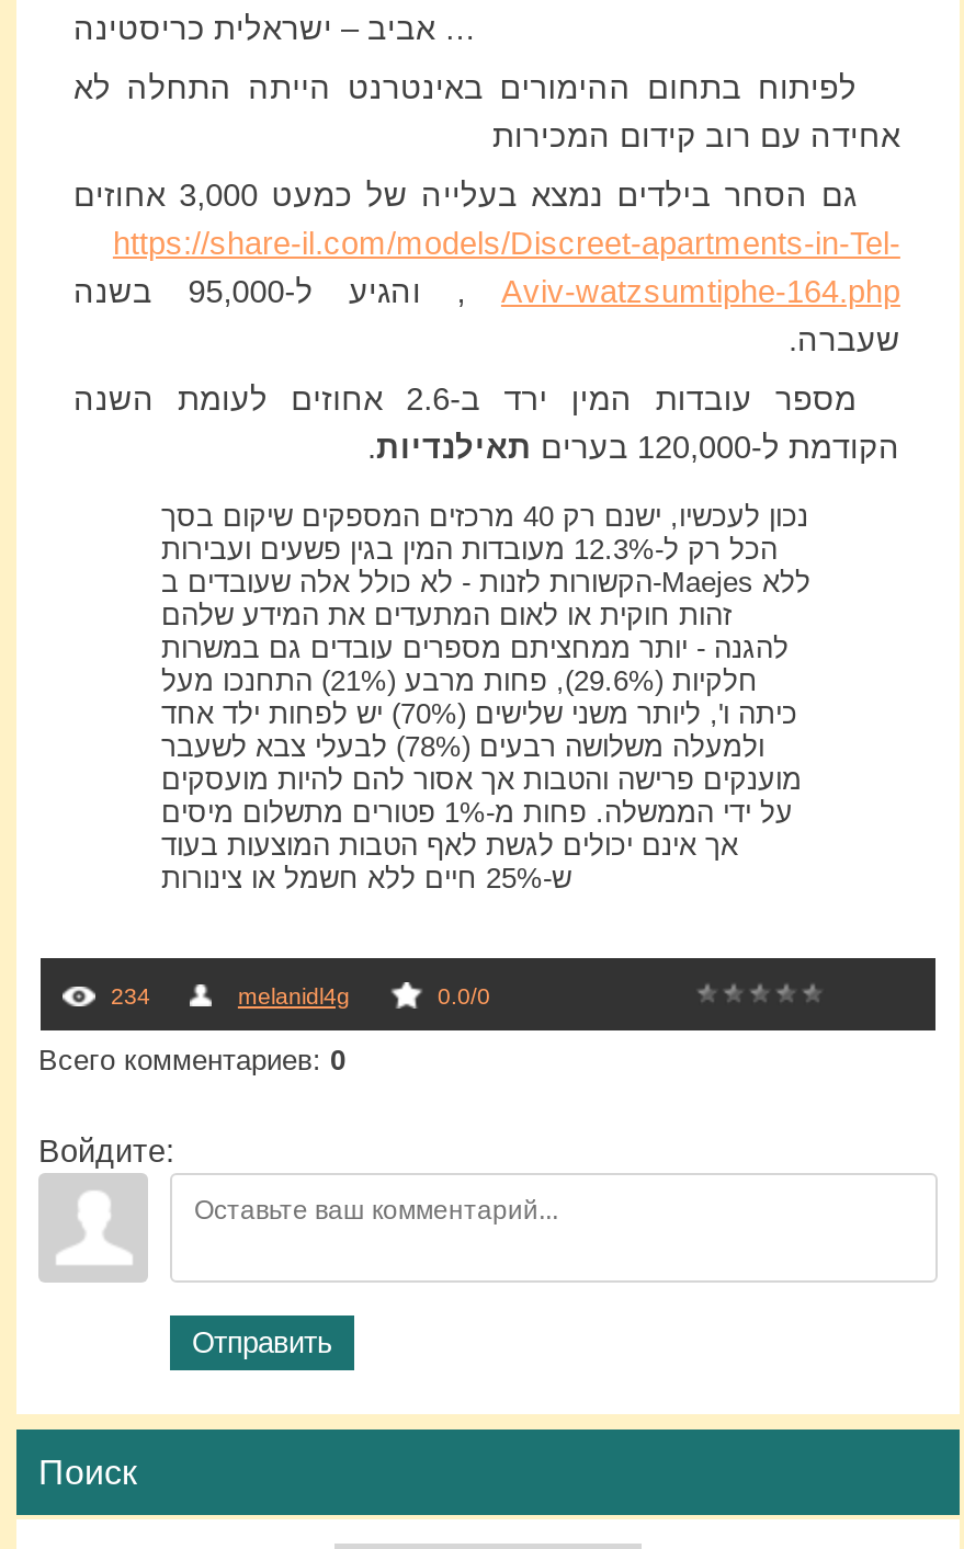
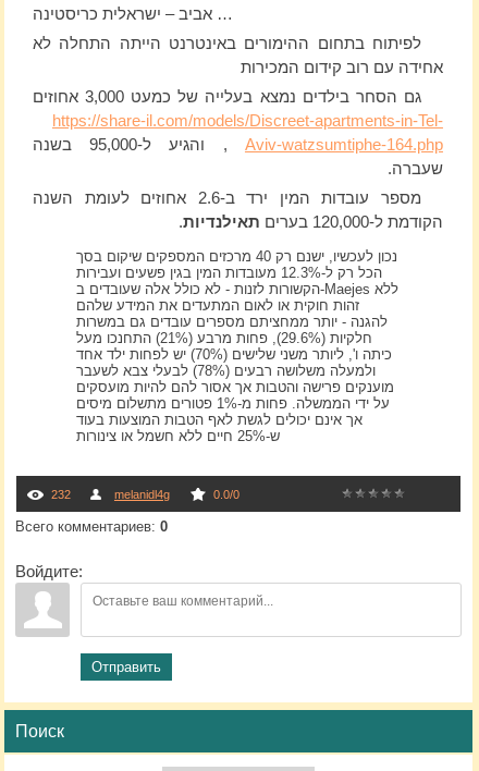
- 234
+ 232
